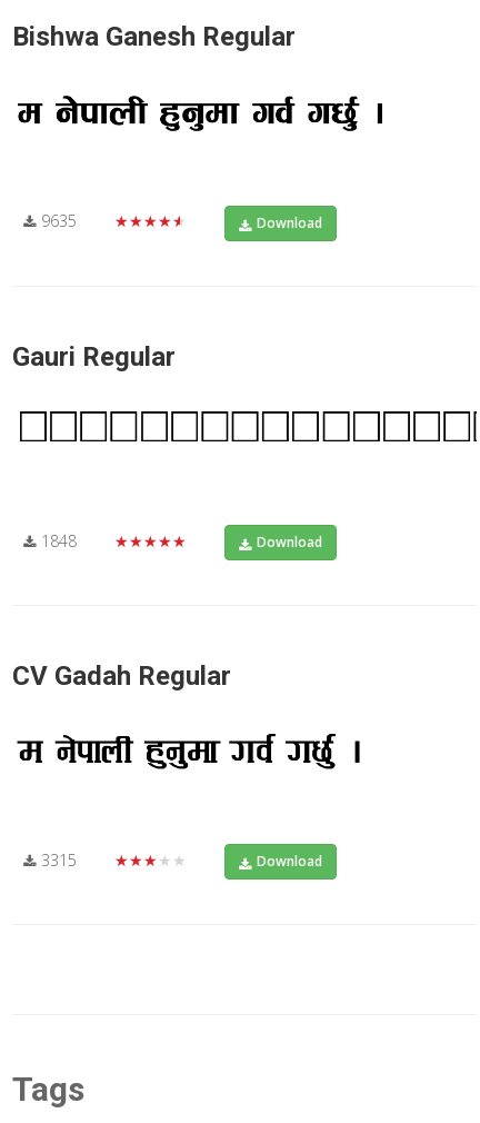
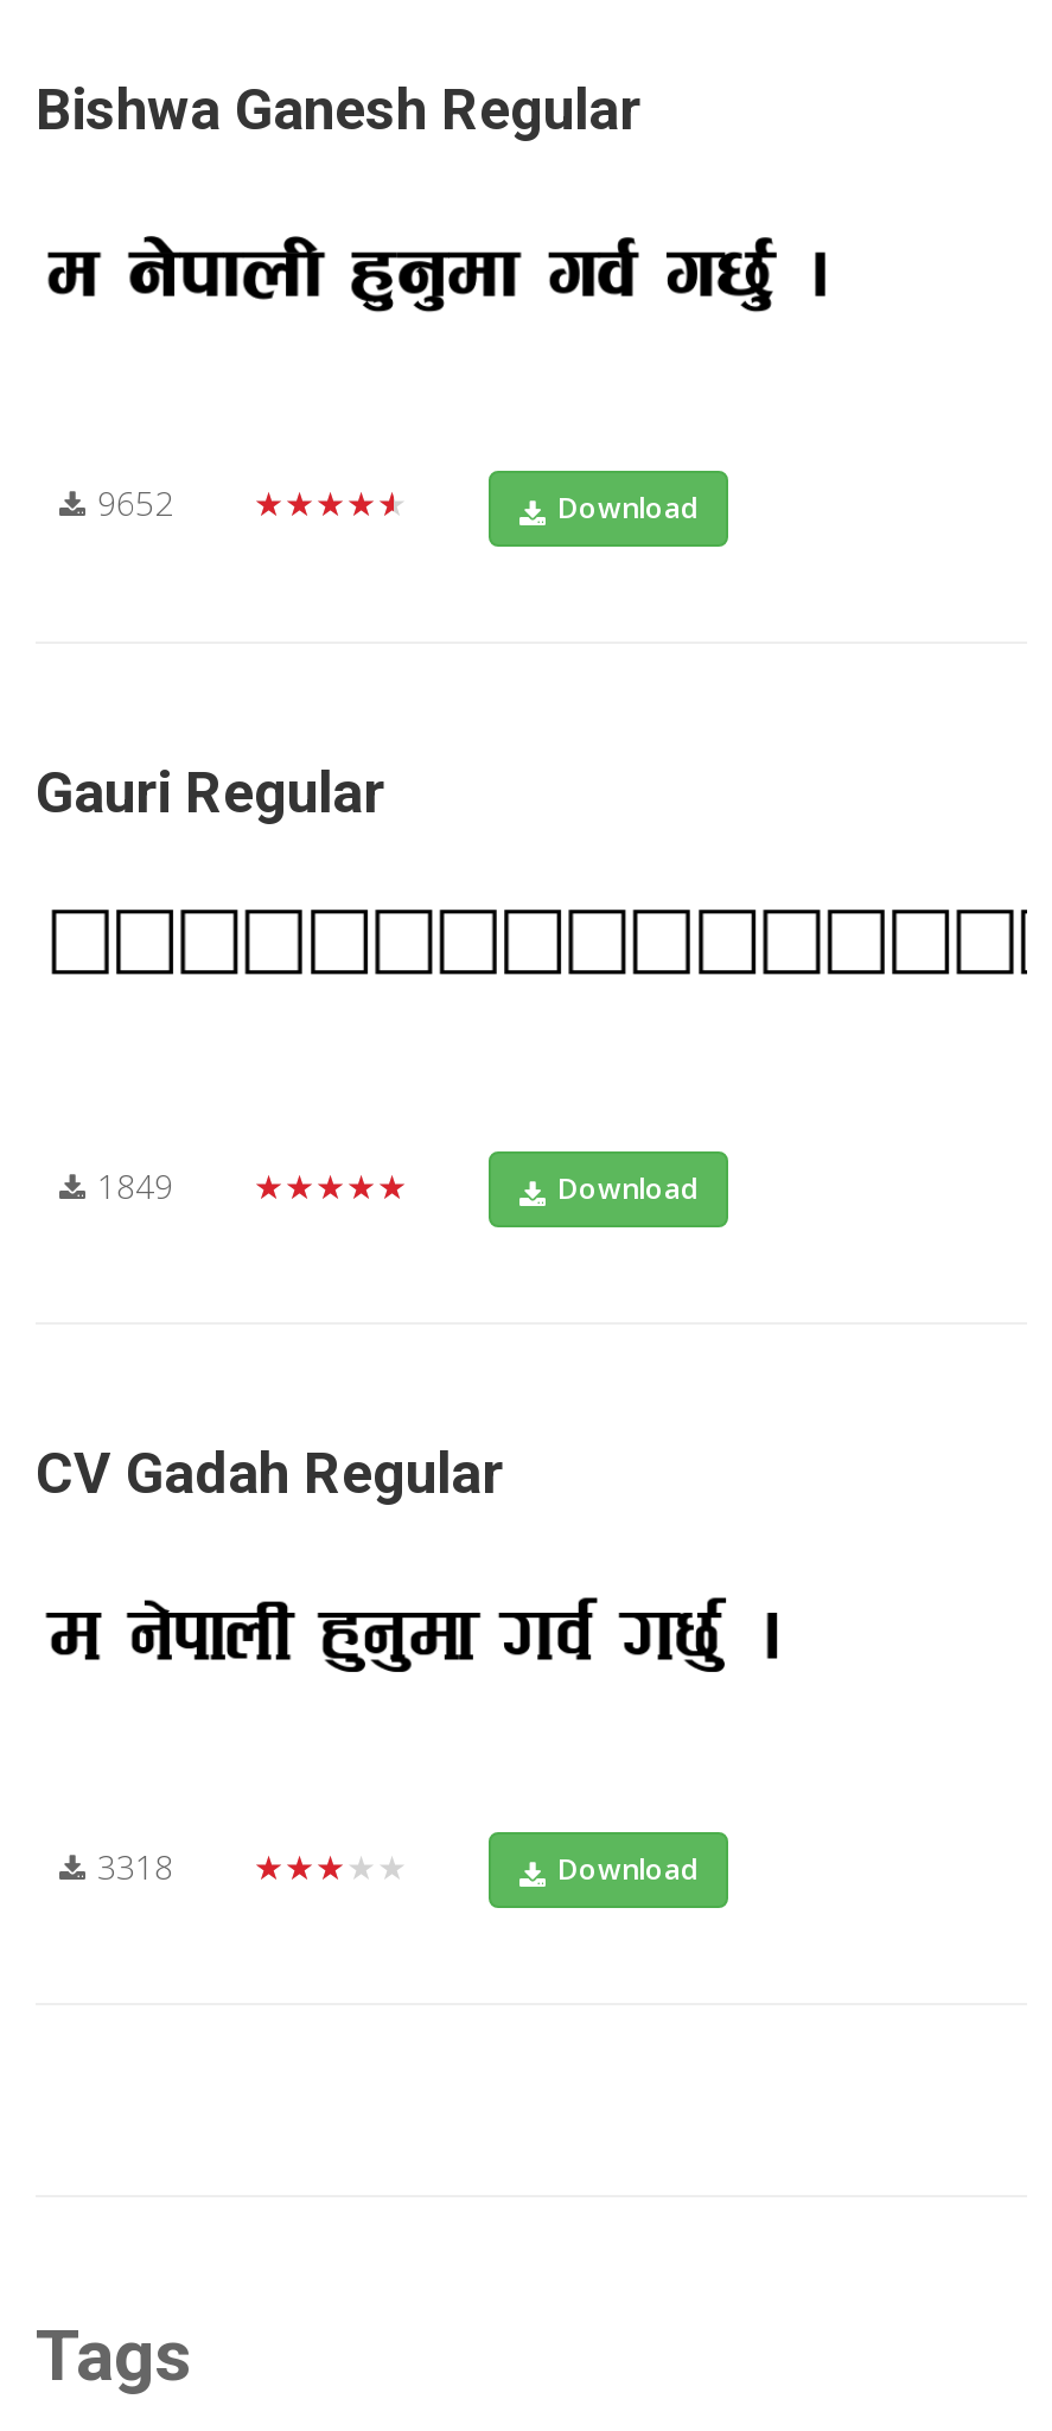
- 9635
+ 9652

- 1848
+ 1849

- 3315
+ 3318
